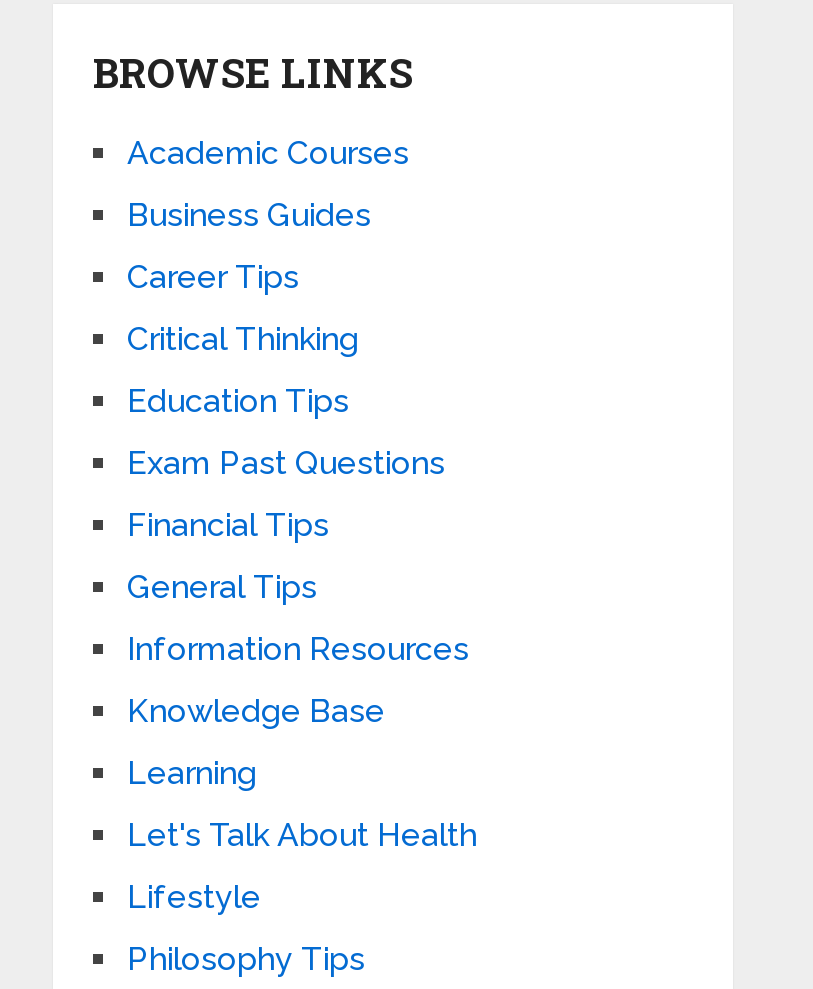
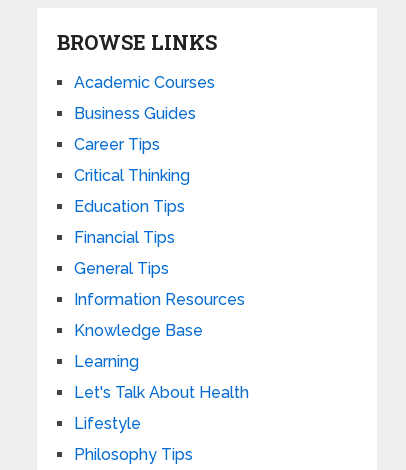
- Exam Past Questions
